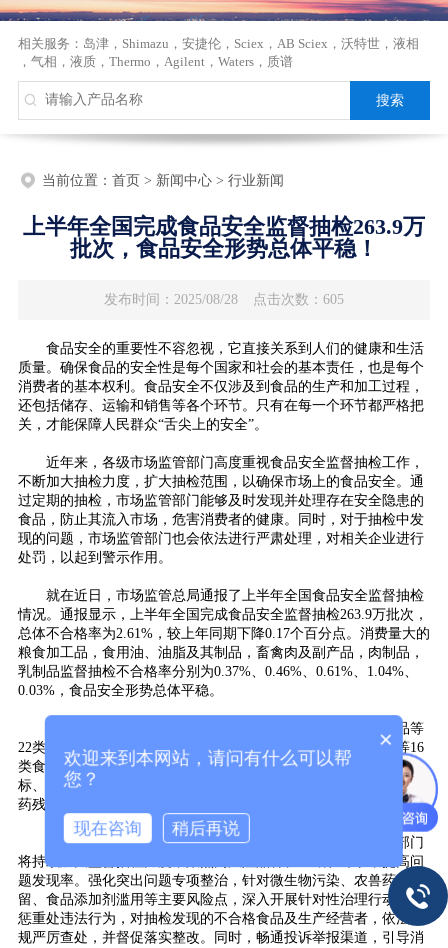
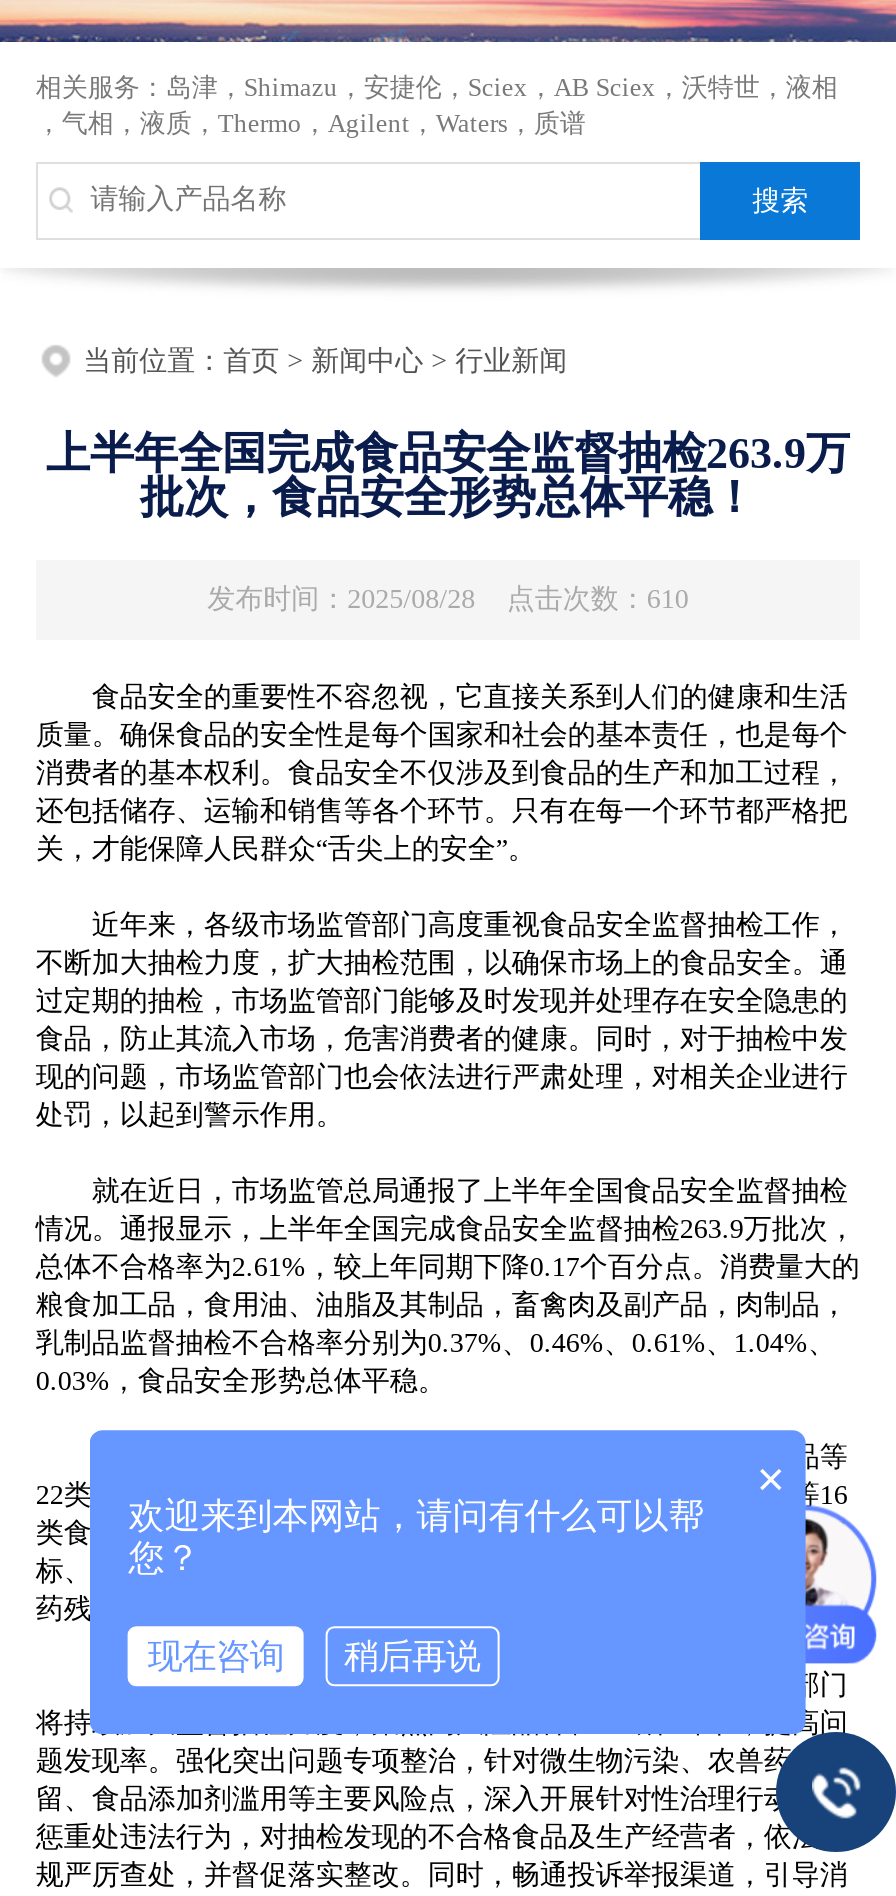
- 发布时间：2025/08/28 点击次数：605
+ 发布时间：2025/08/28 点击次数：610
